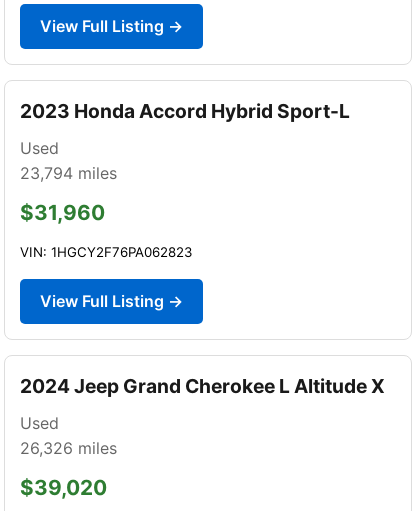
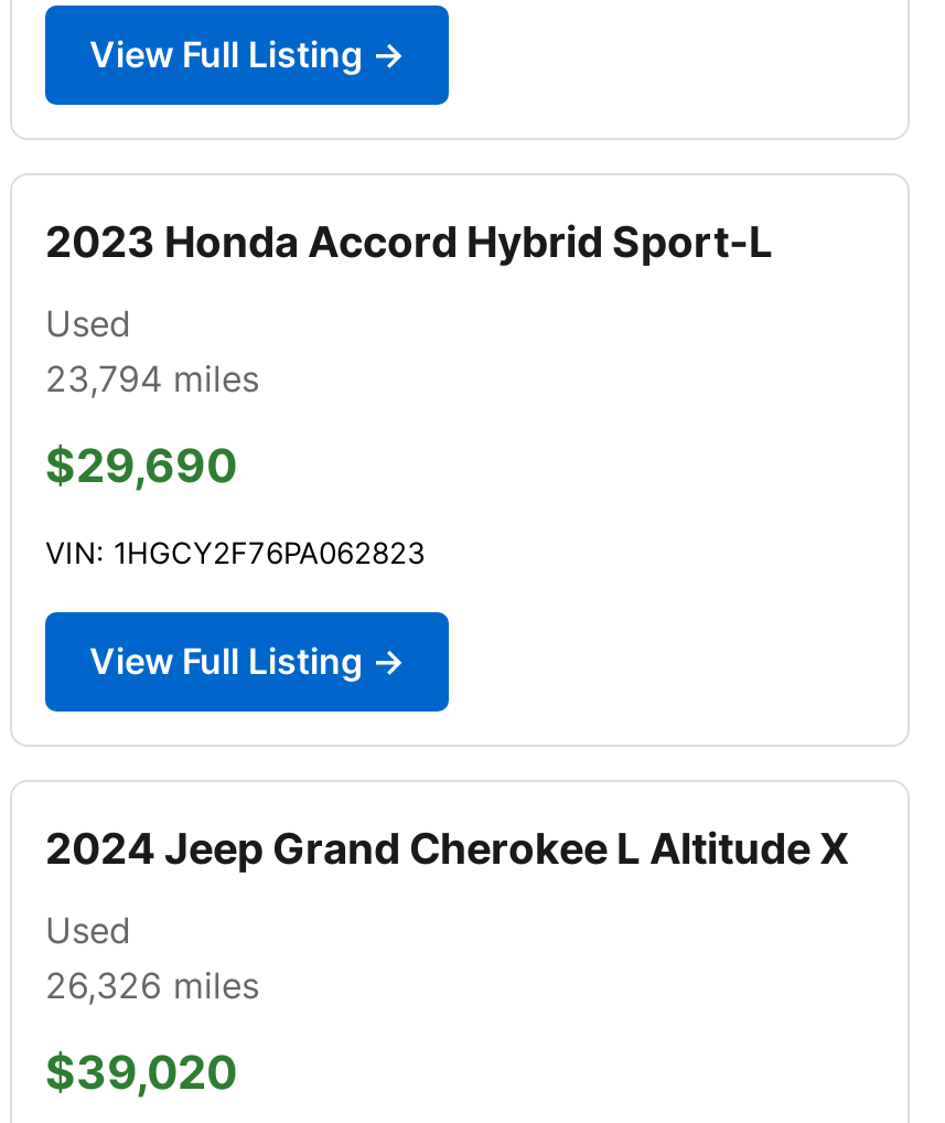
- $31,960
+ $29,690
